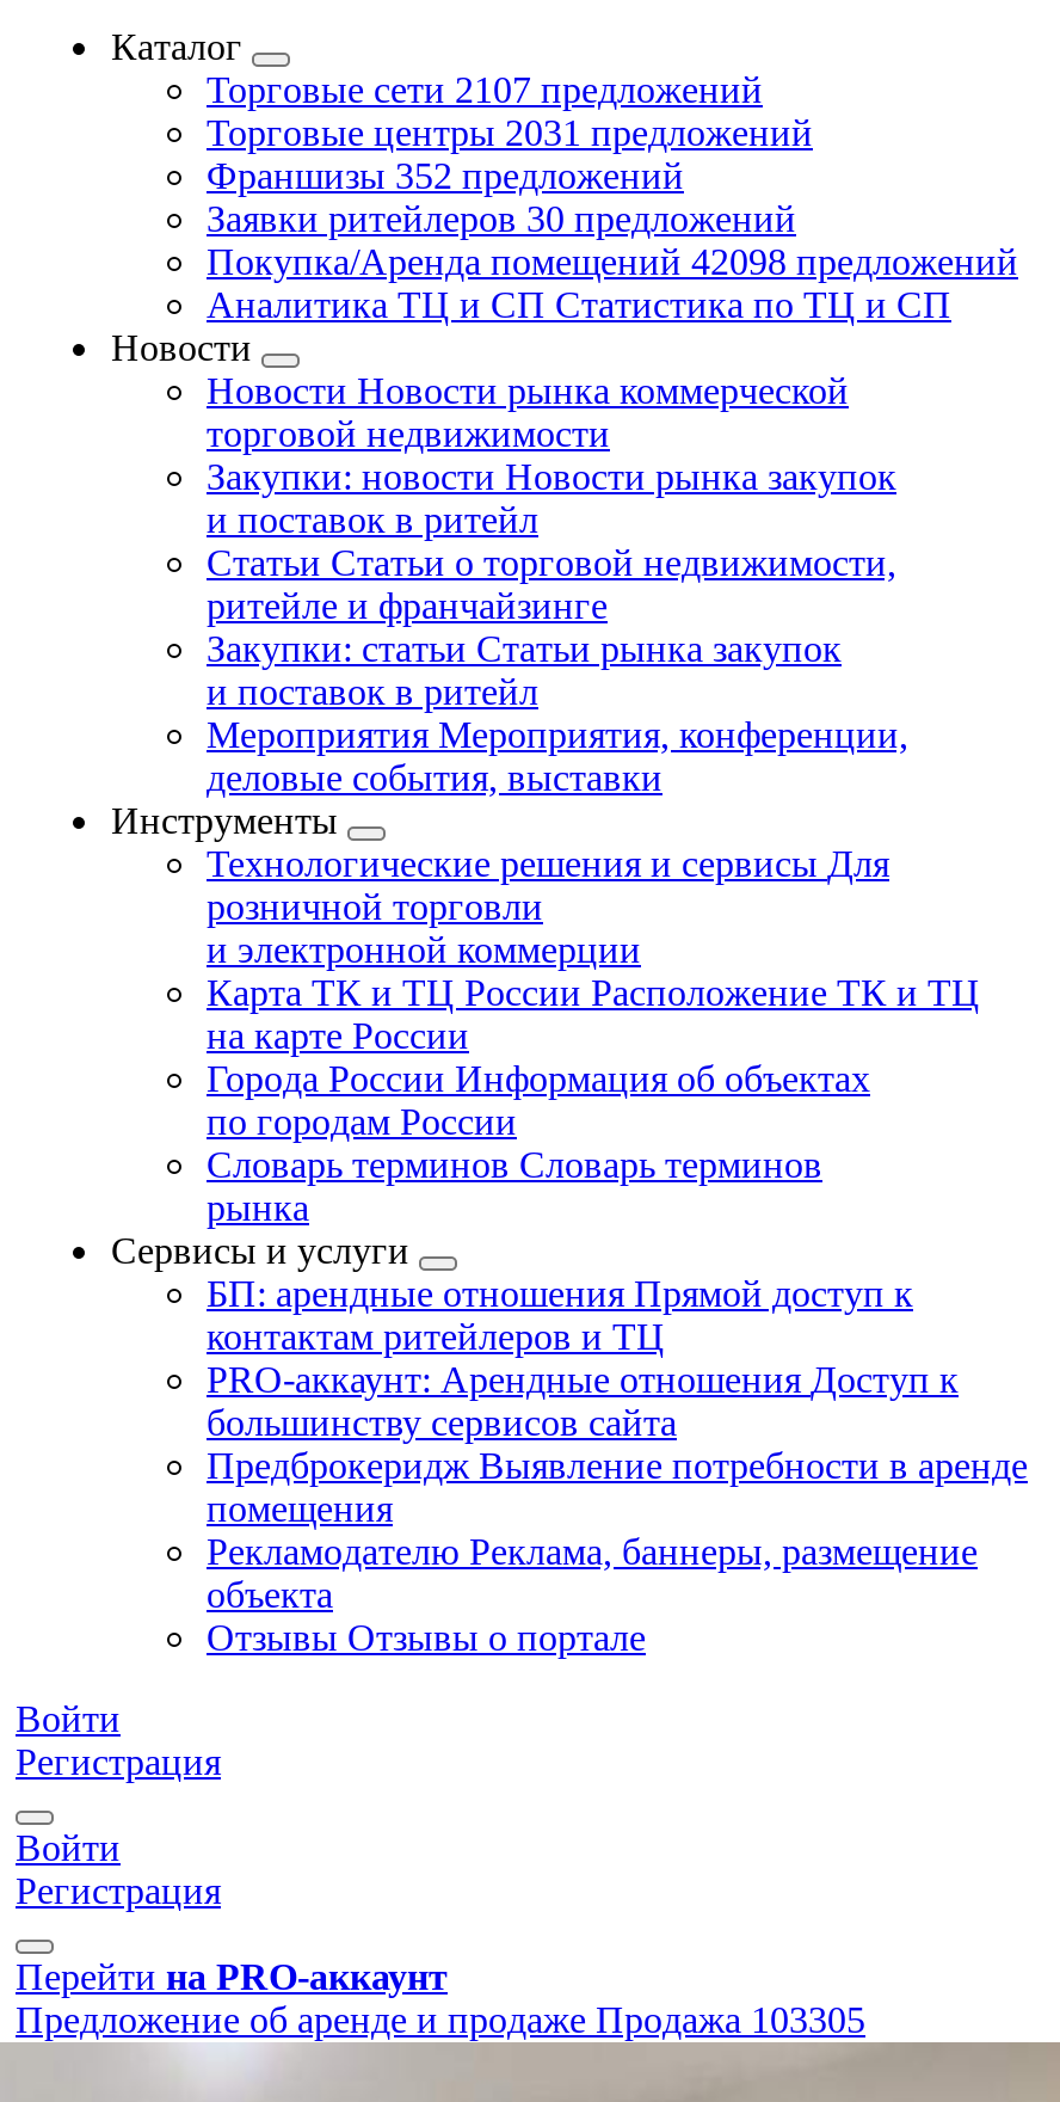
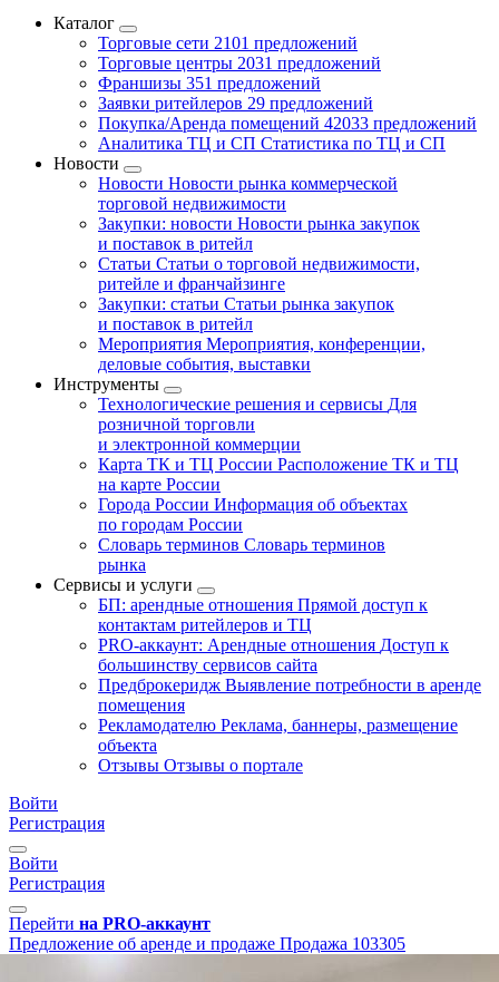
- Торговые сети 2107 предложений
+ Торговые сети 2101 предложений

- Франшизы 352 предложений
+ Франшизы 351 предложений

- Заявки ритейлеров 30 предложений
+ Заявки ритейлеров 29 предложений

- Покупка/Аренда помещений 42098 предложений
+ Покупка/Аренда помещений 42033 предложений
